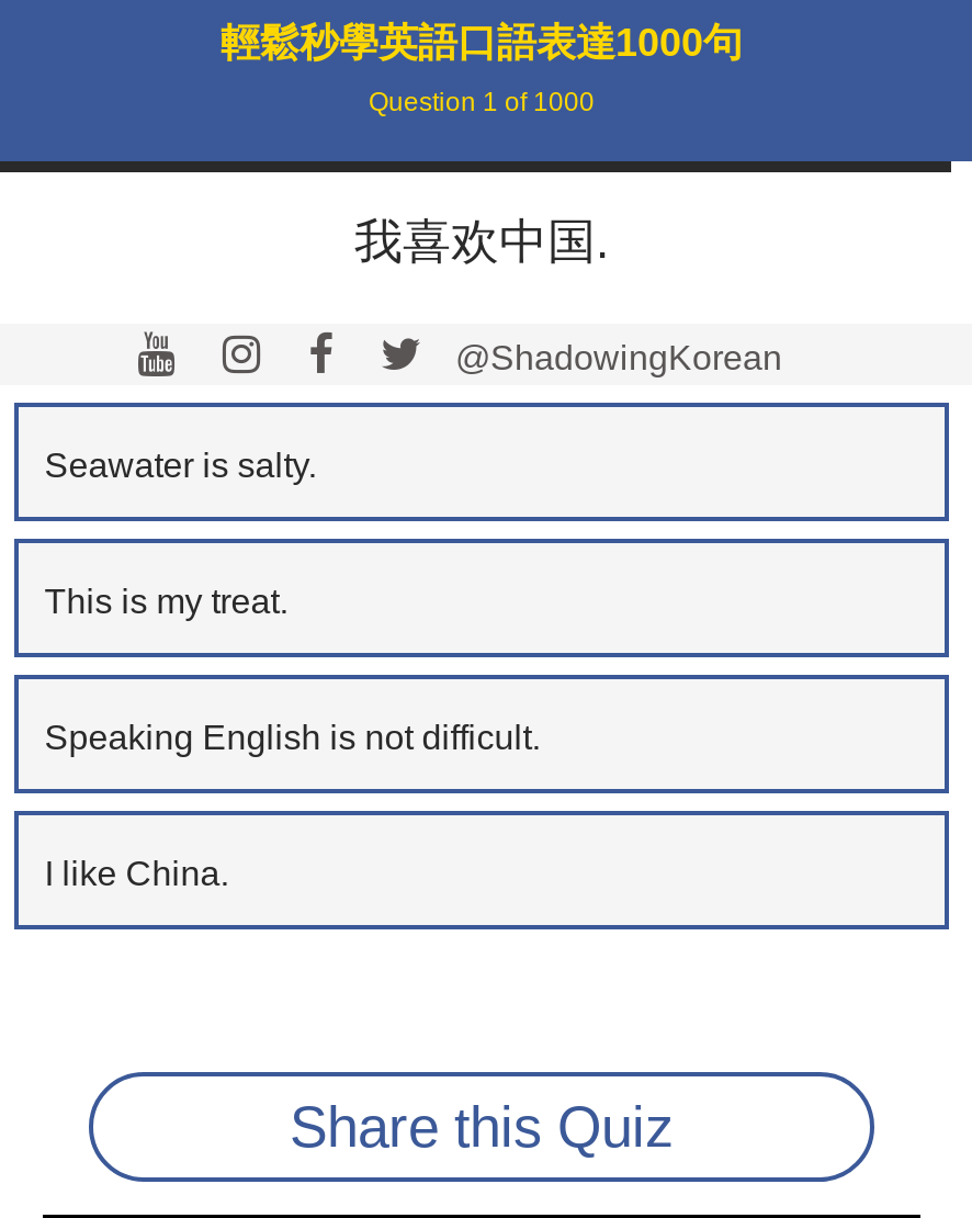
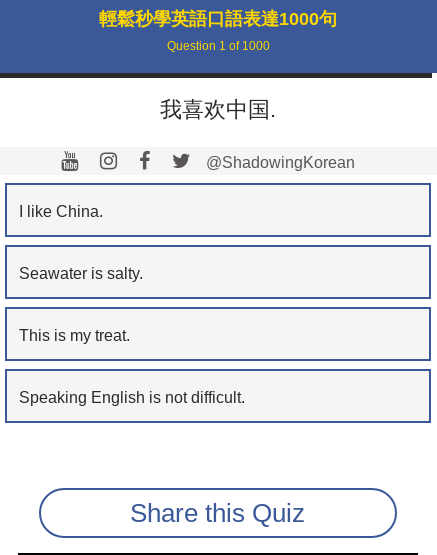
moved down: Seawater is salty. | This is my treat. | Speaking English is not difficult.

moved up: I like China.
